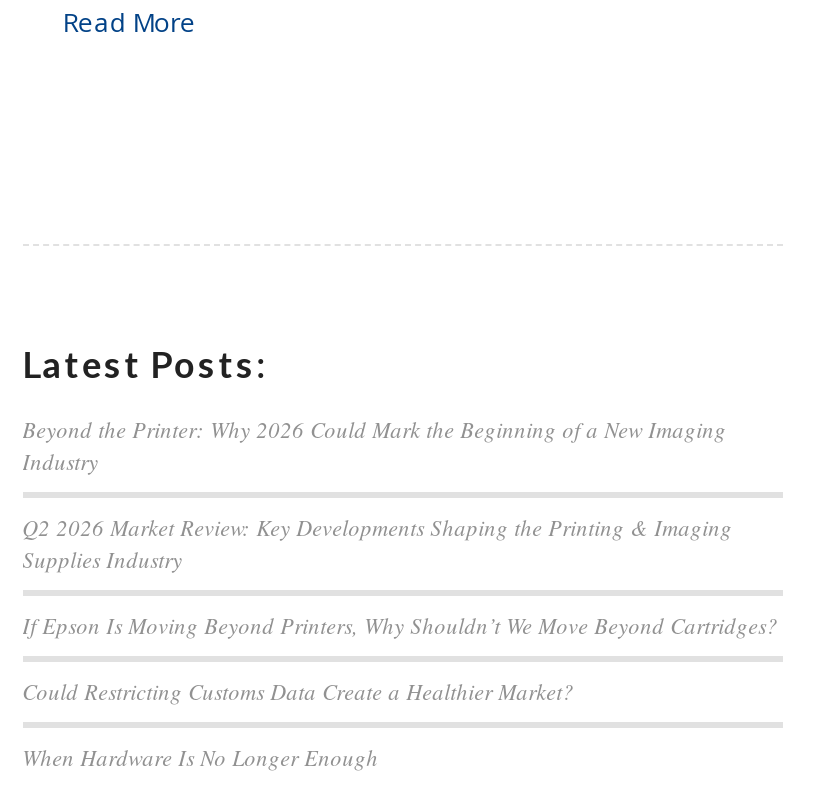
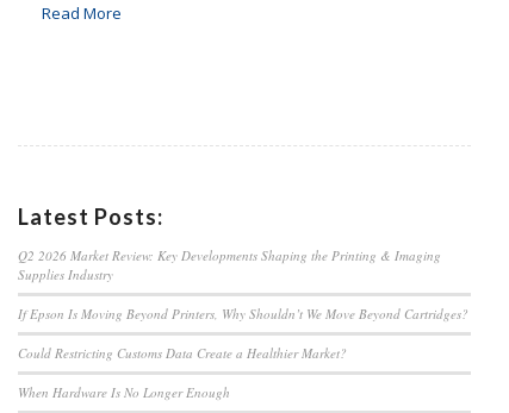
- Beyond the Printer: Why 2026 Could Mark the Beginning of a New Imaging
- Industry
